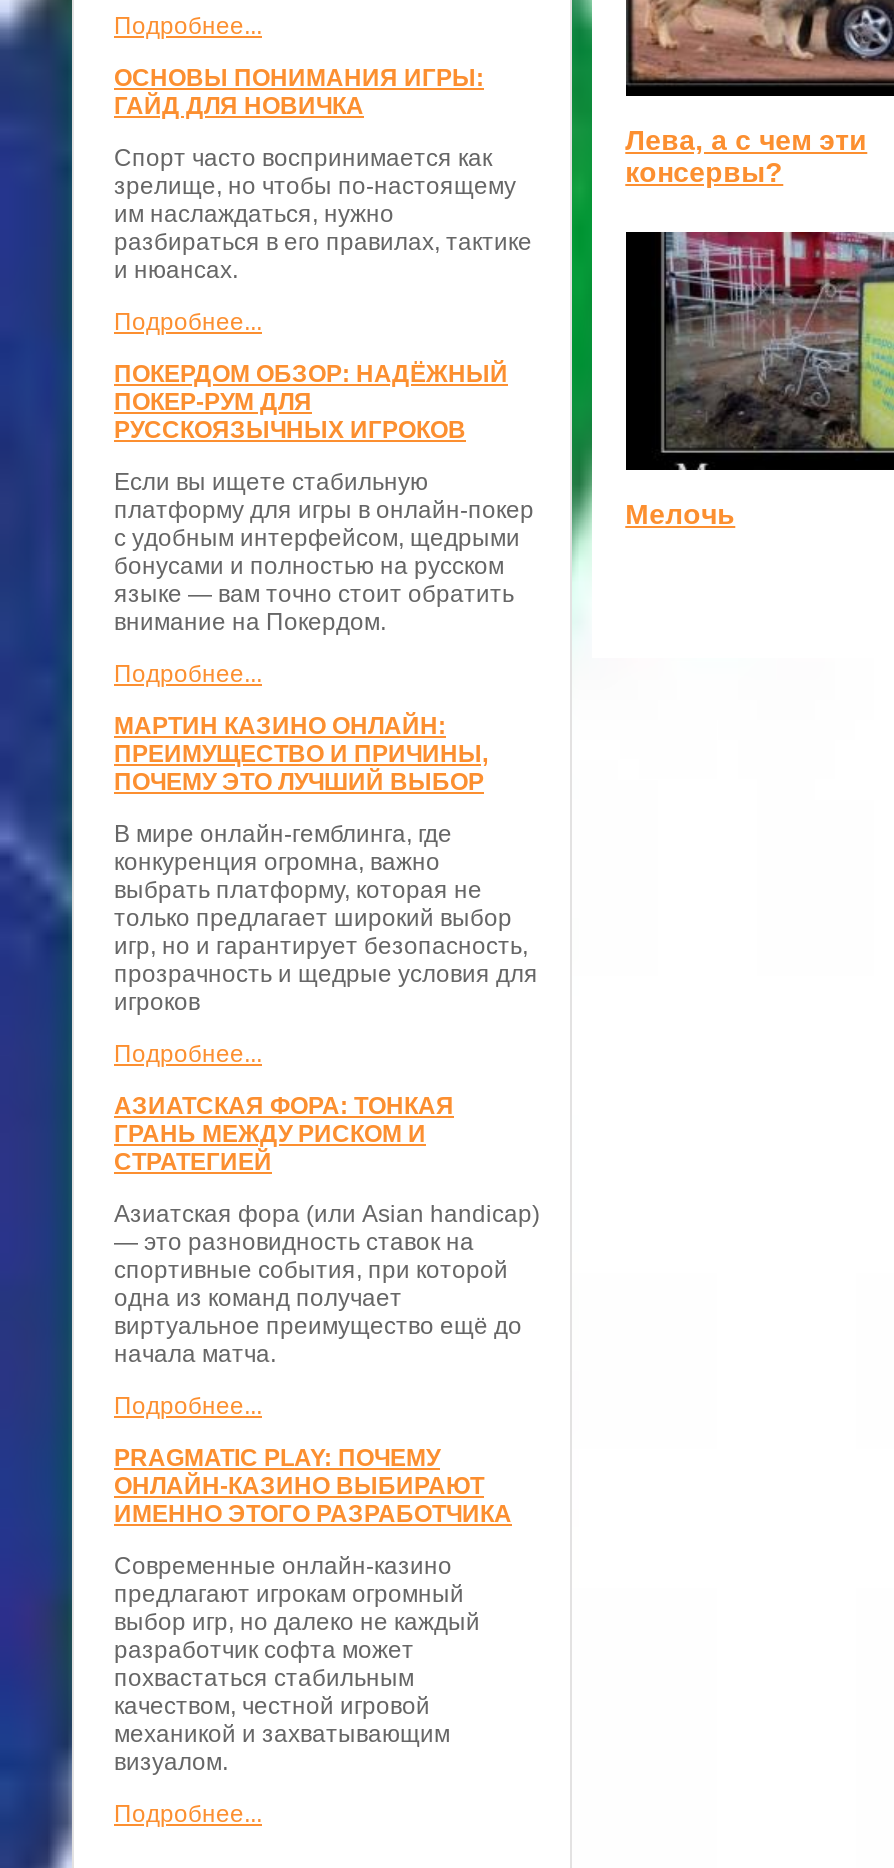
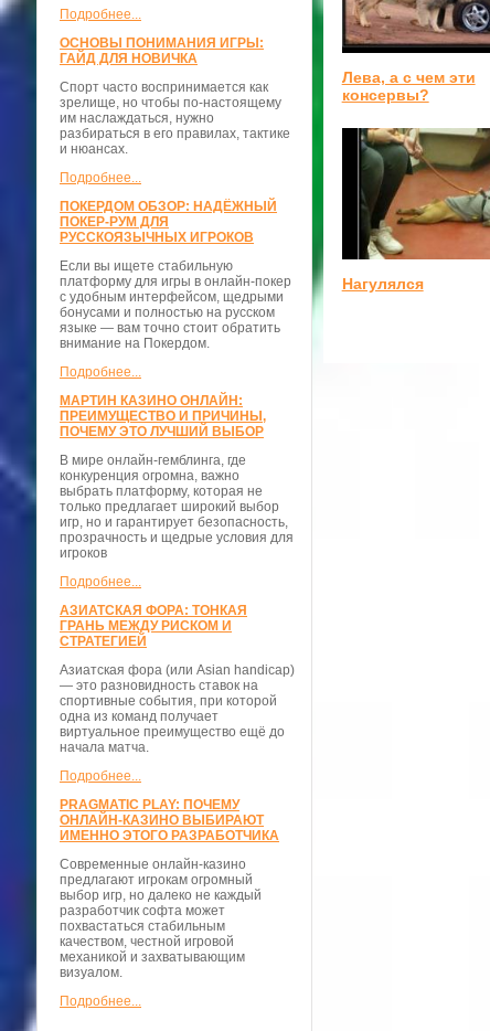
- [image]
- Мелочь
+ [image]
+ Нагулялся
